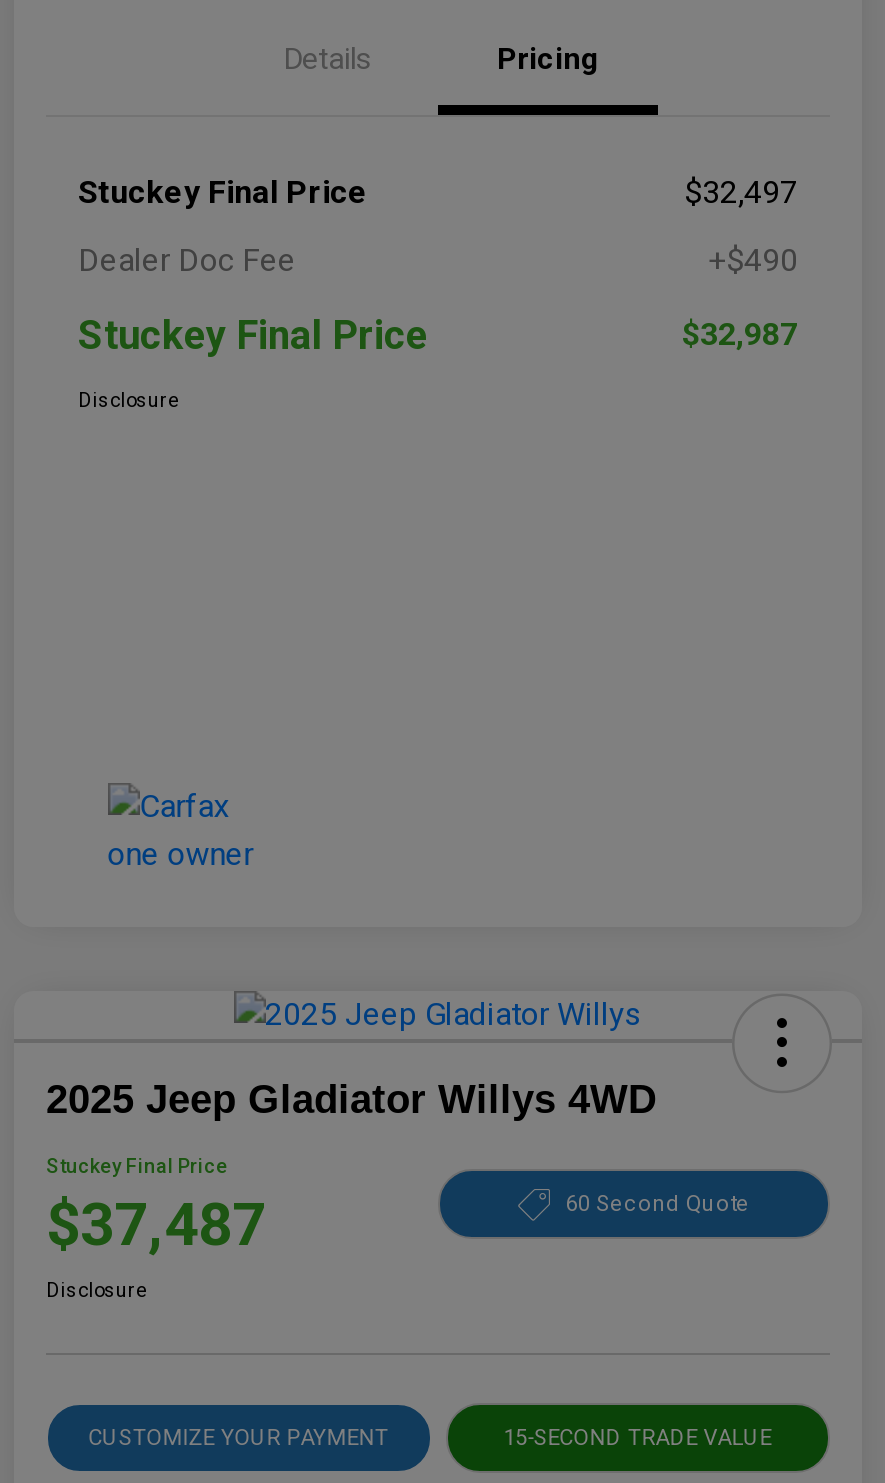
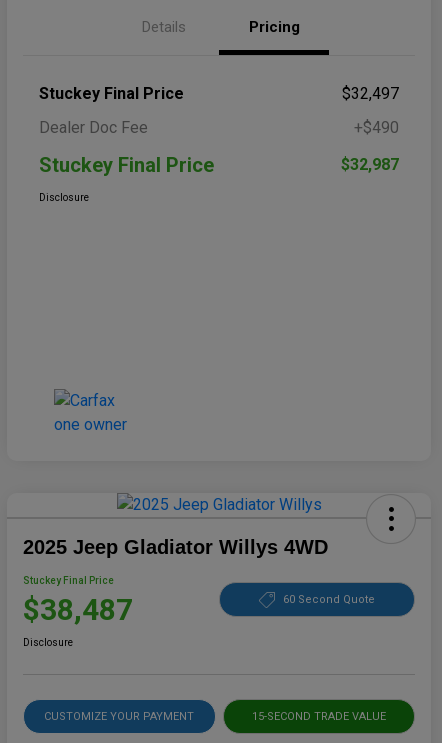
- $37,487
+ $38,487
